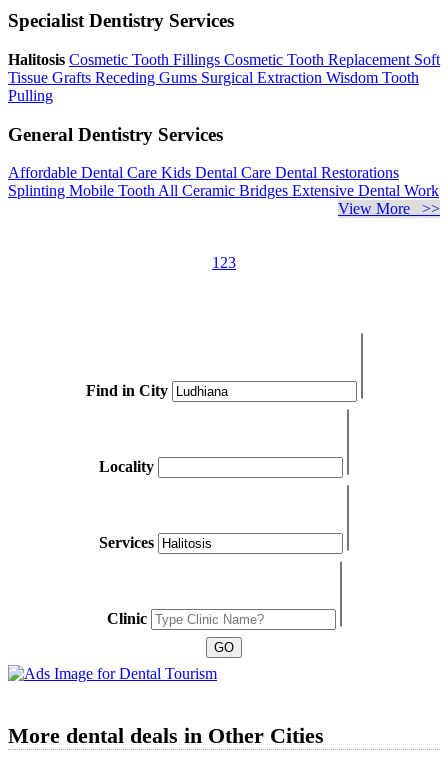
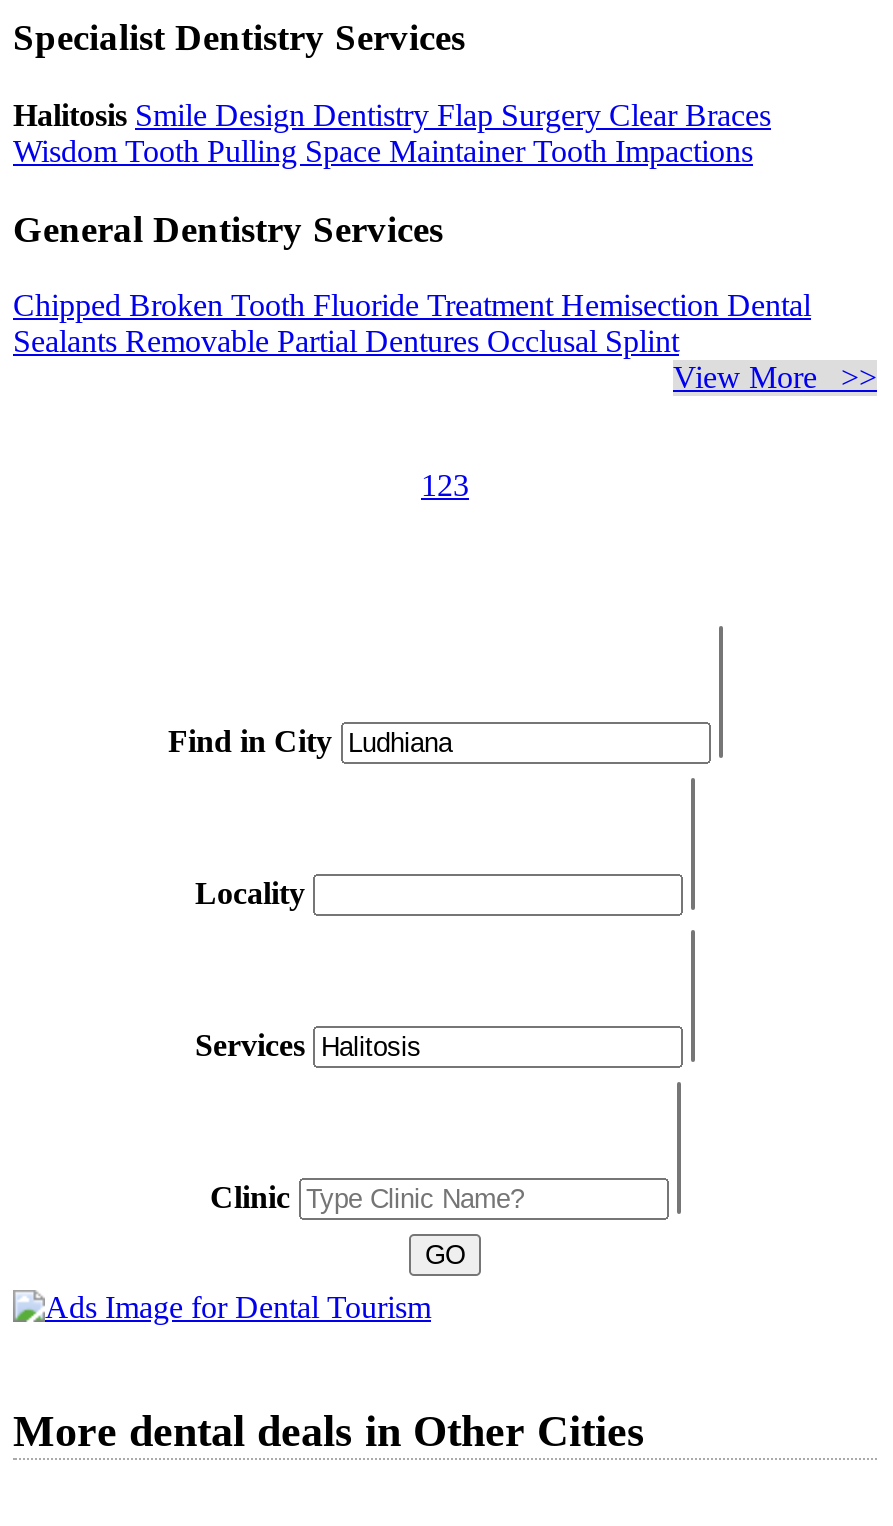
- Halitosis Cosmetic Tooth Fillings Cosmetic Tooth Replacement Soft
- Tissue Grafts Receding Gums Surgical Extraction Wisdom Tooth
- Pulling
+ Halitosis Smile Design Dentistry Flap Surgery Clear Braces
+ Wisdom Tooth Pulling Space Maintainer Tooth Impactions

- Affordable Dental Care Kids Dental Care Dental Restorations
- Splinting Mobile Tooth All Ceramic Bridges Extensive Dental Work
+ Chipped Broken Tooth Fluoride Treatment Hemisection Dental
+ Sealants Removable Partial Dentures Occlusal Splint
